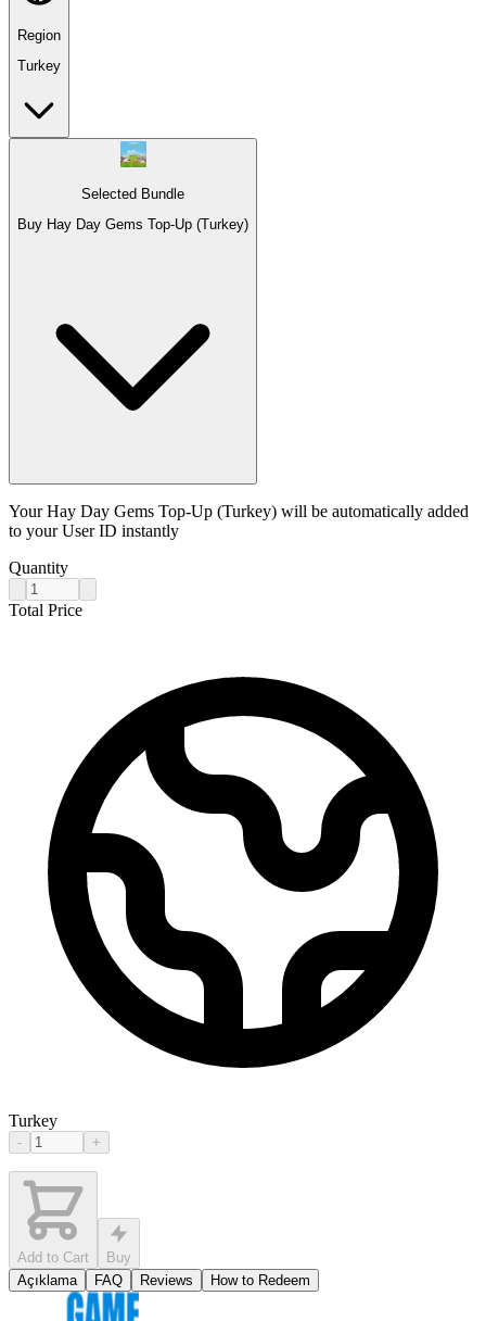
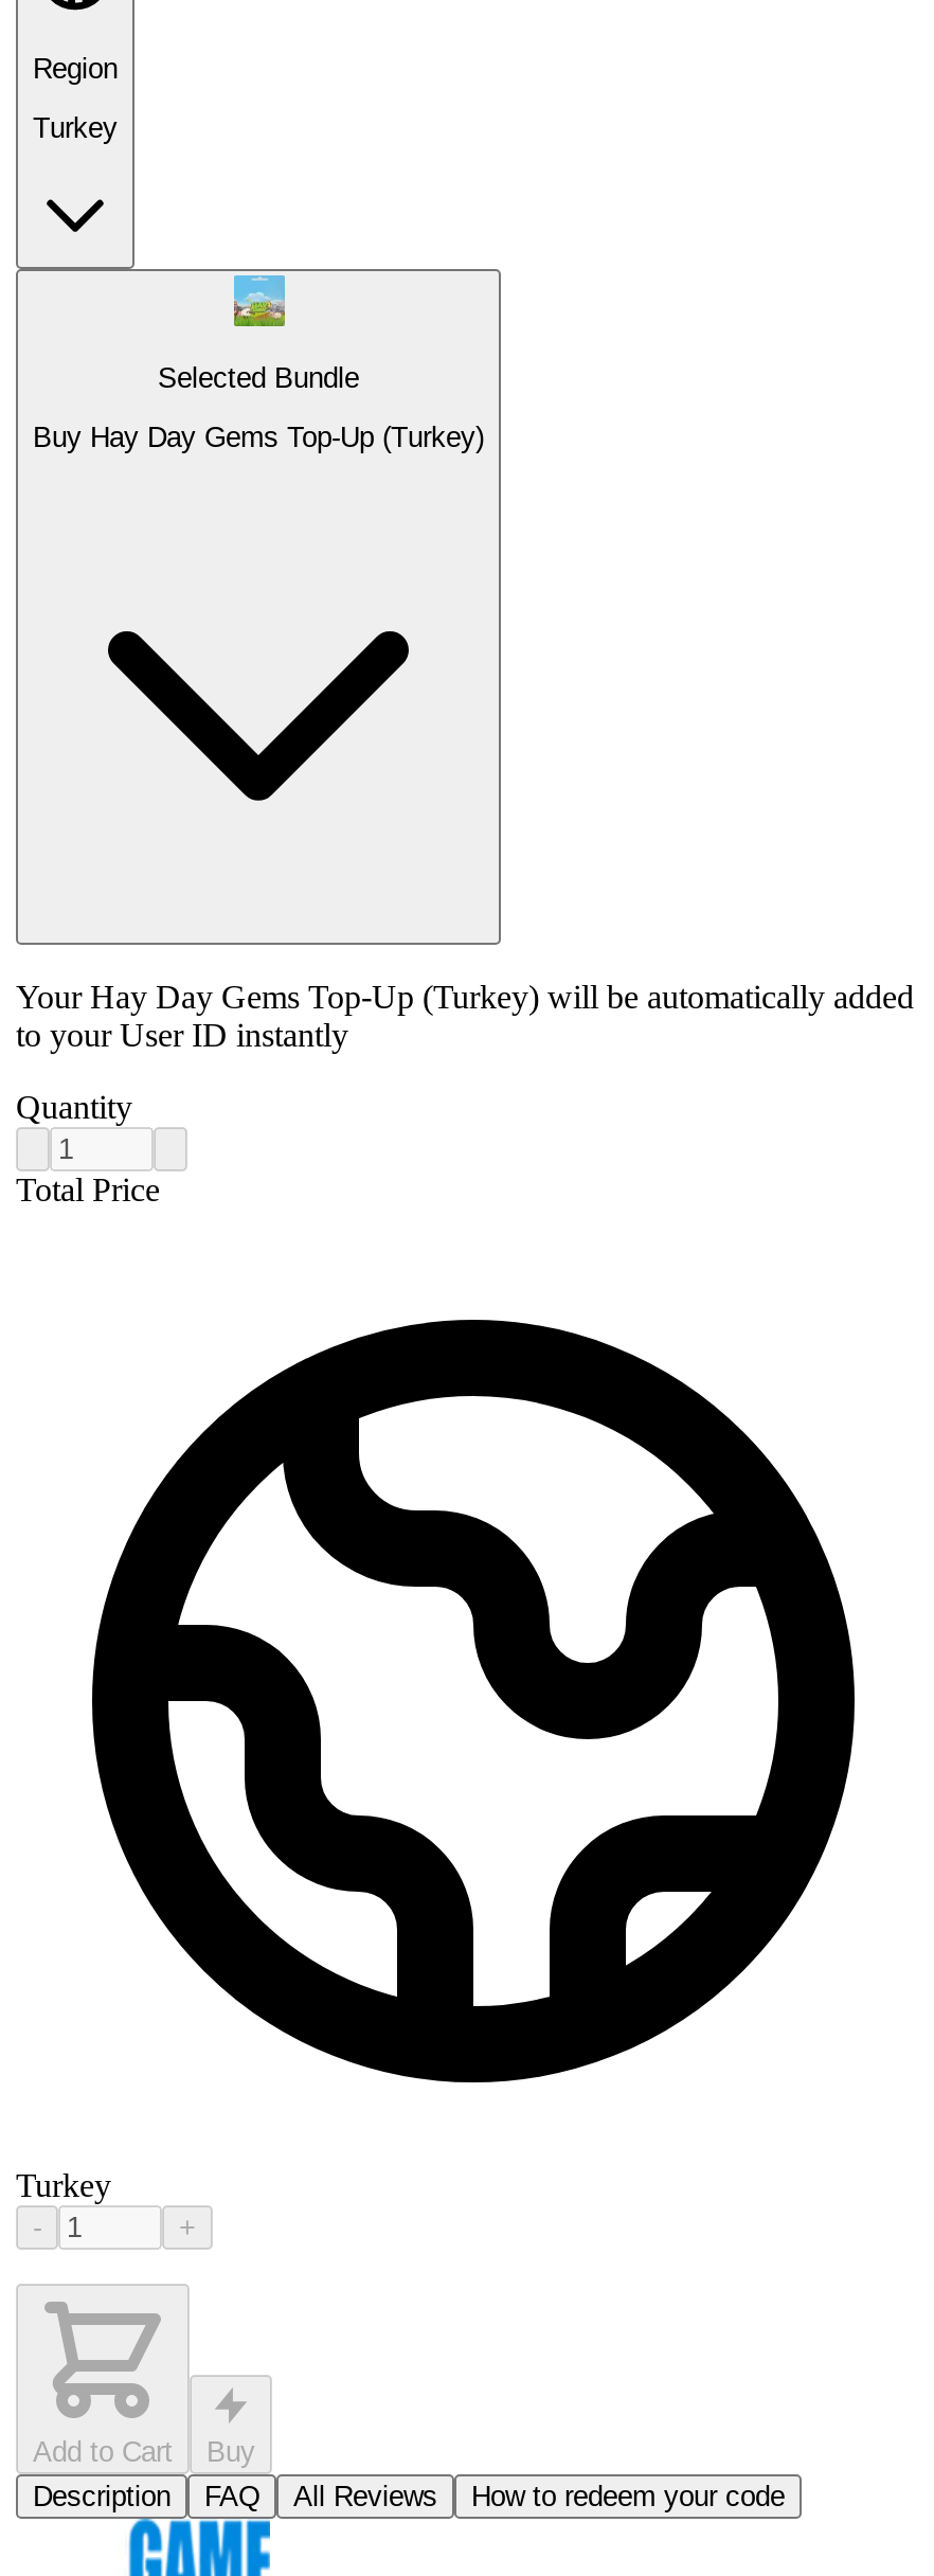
- Açıklama
+ Description

- Reviews
- How to Redeem
+ All Reviews
+ How to redeem your code
